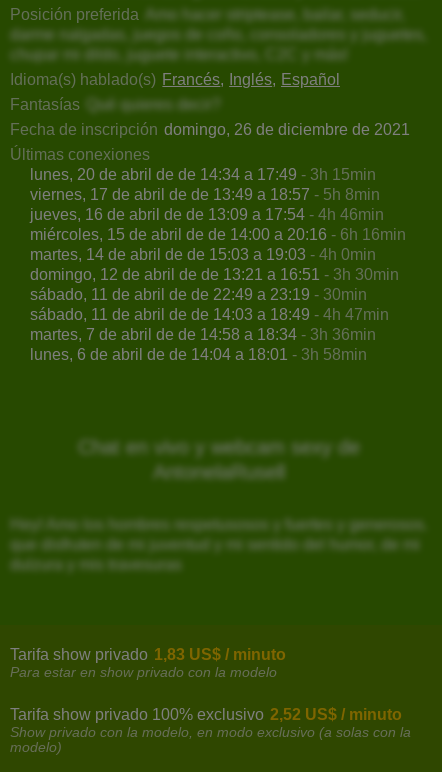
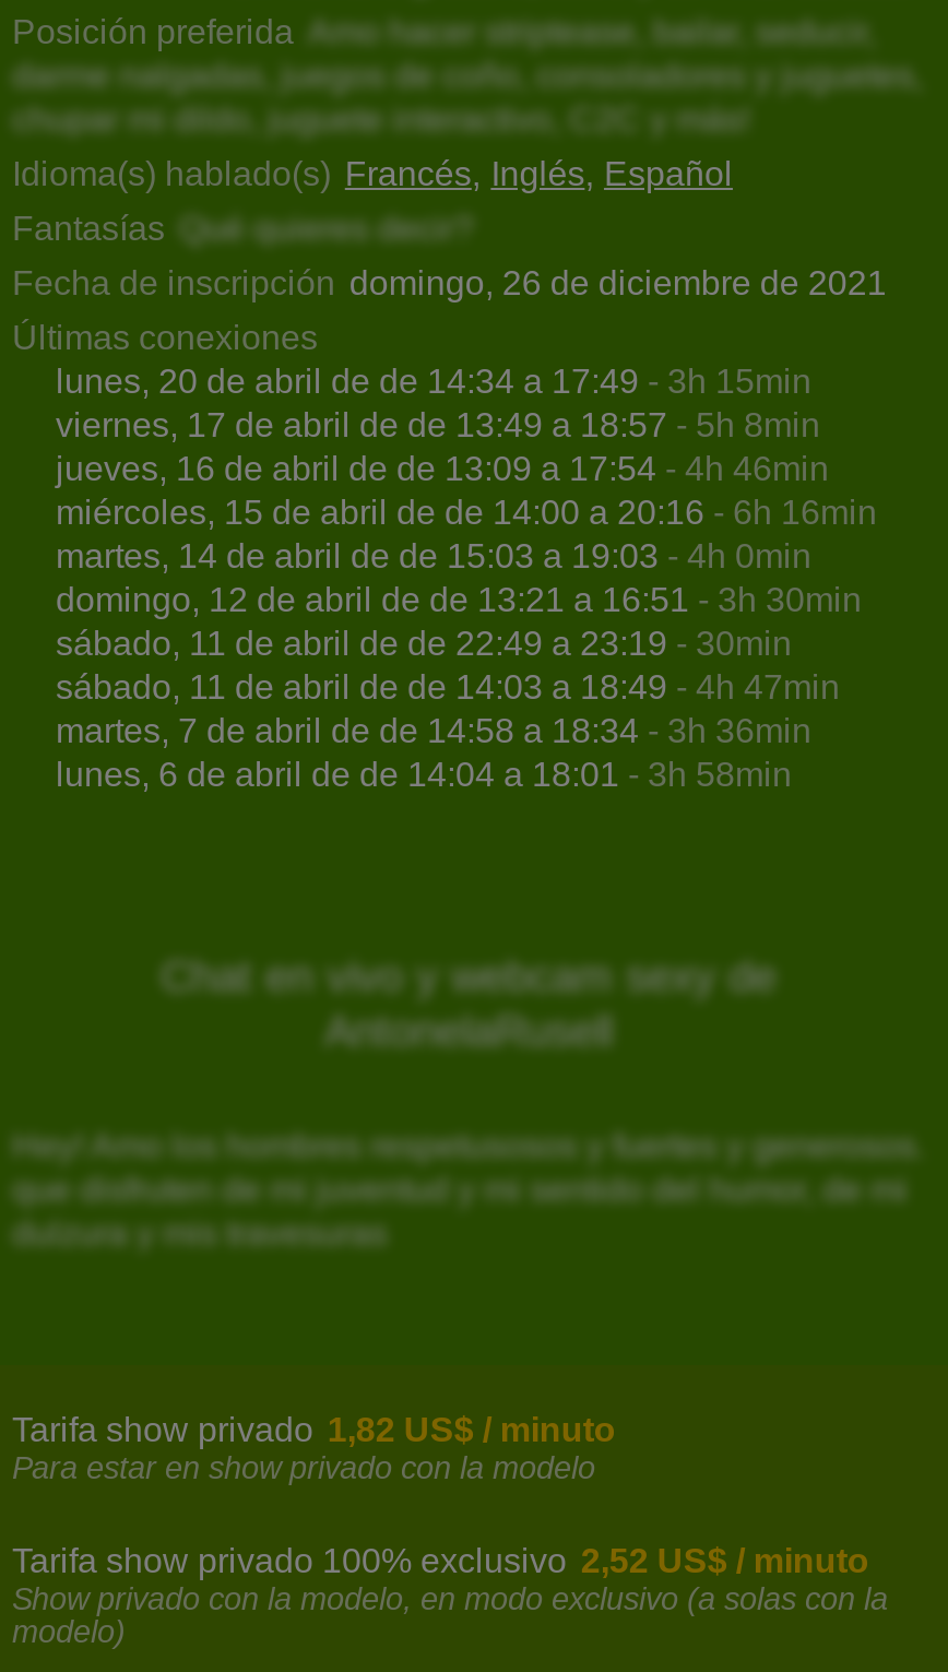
- Tarifa show privado 1,83 US$ / minuto
+ Tarifa show privado 1,82 US$ / minuto
